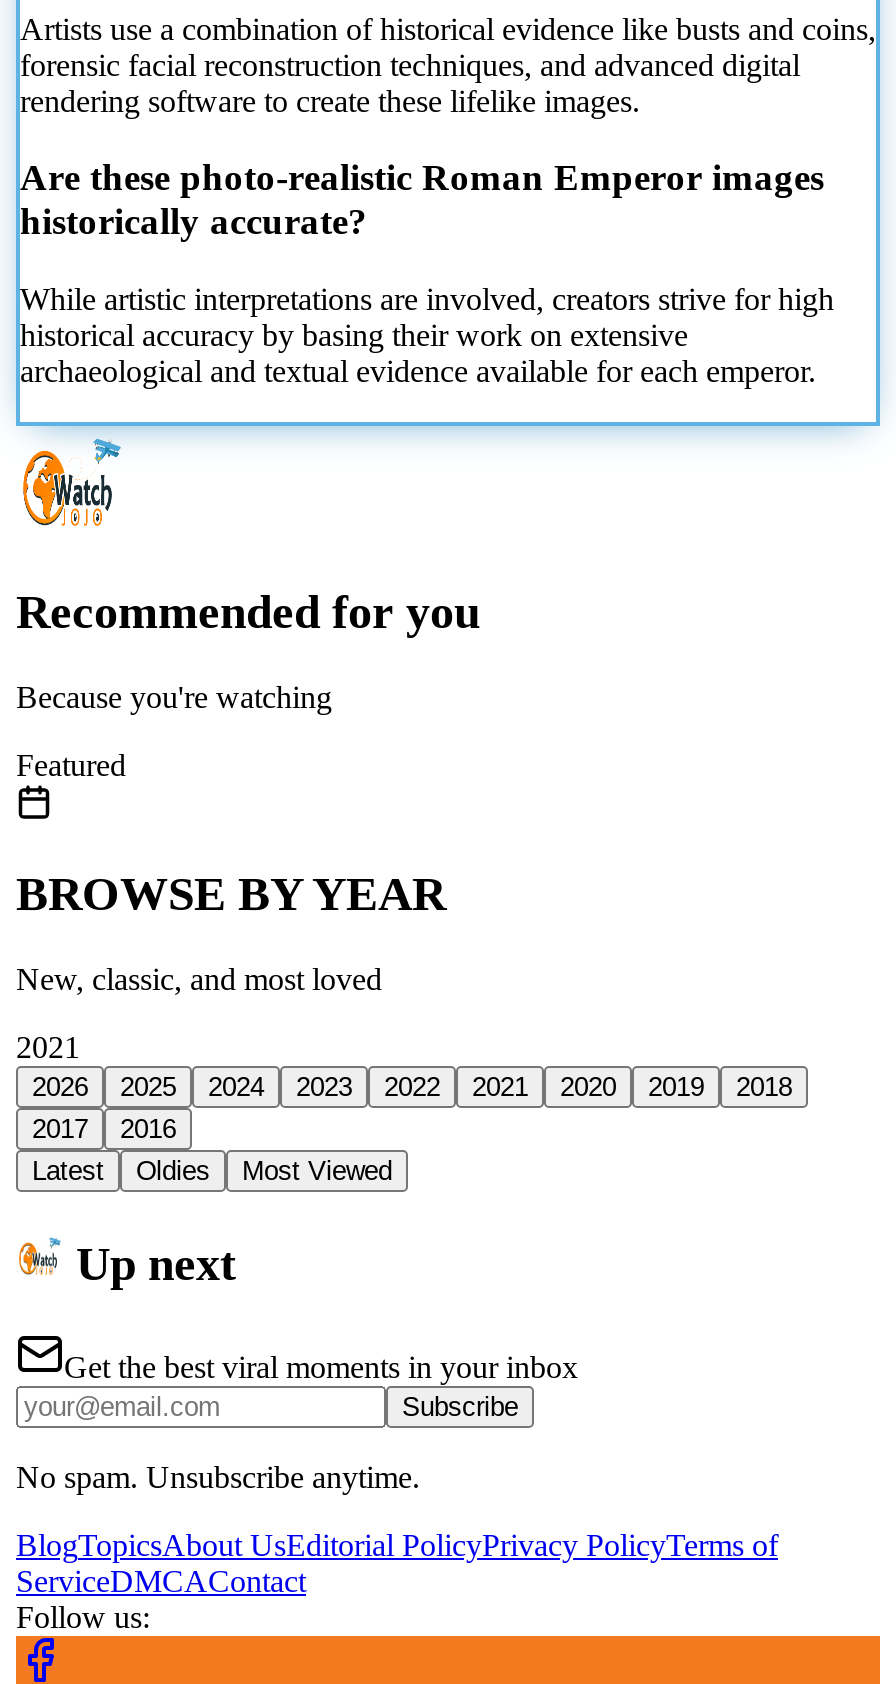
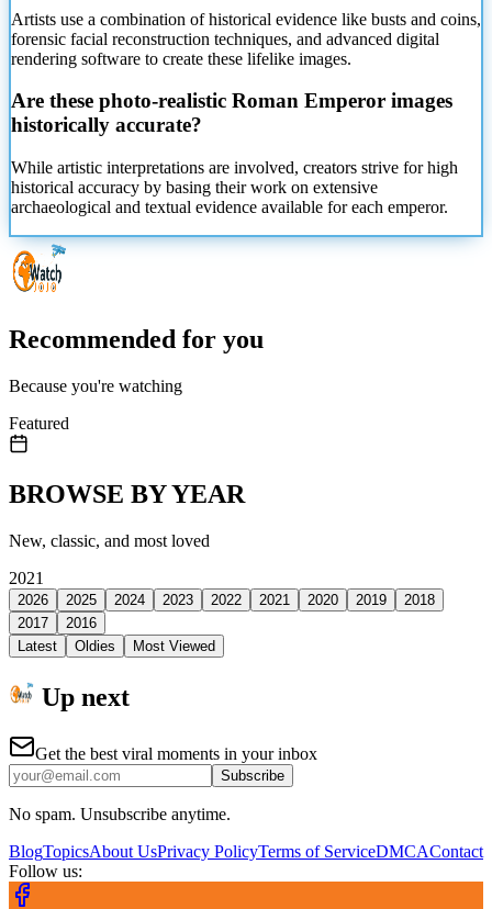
- BlogTopicsAbout UsEditorial PolicyPrivacy PolicyTerms of
- ServiceDMCAContact
+ BlogTopicsAbout UsPrivacy PolicyTerms of ServiceDMCAContact
